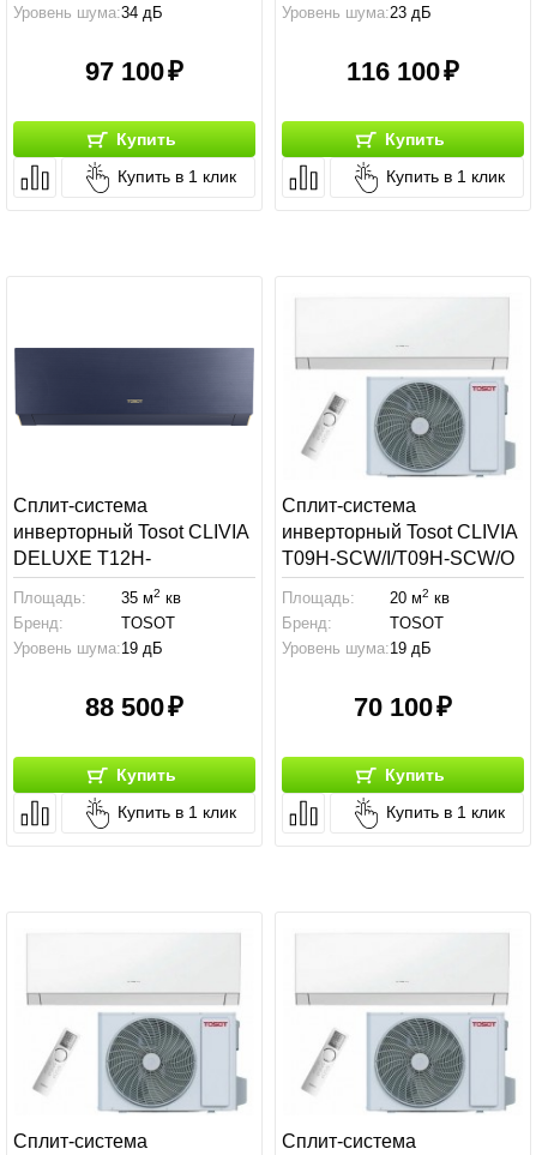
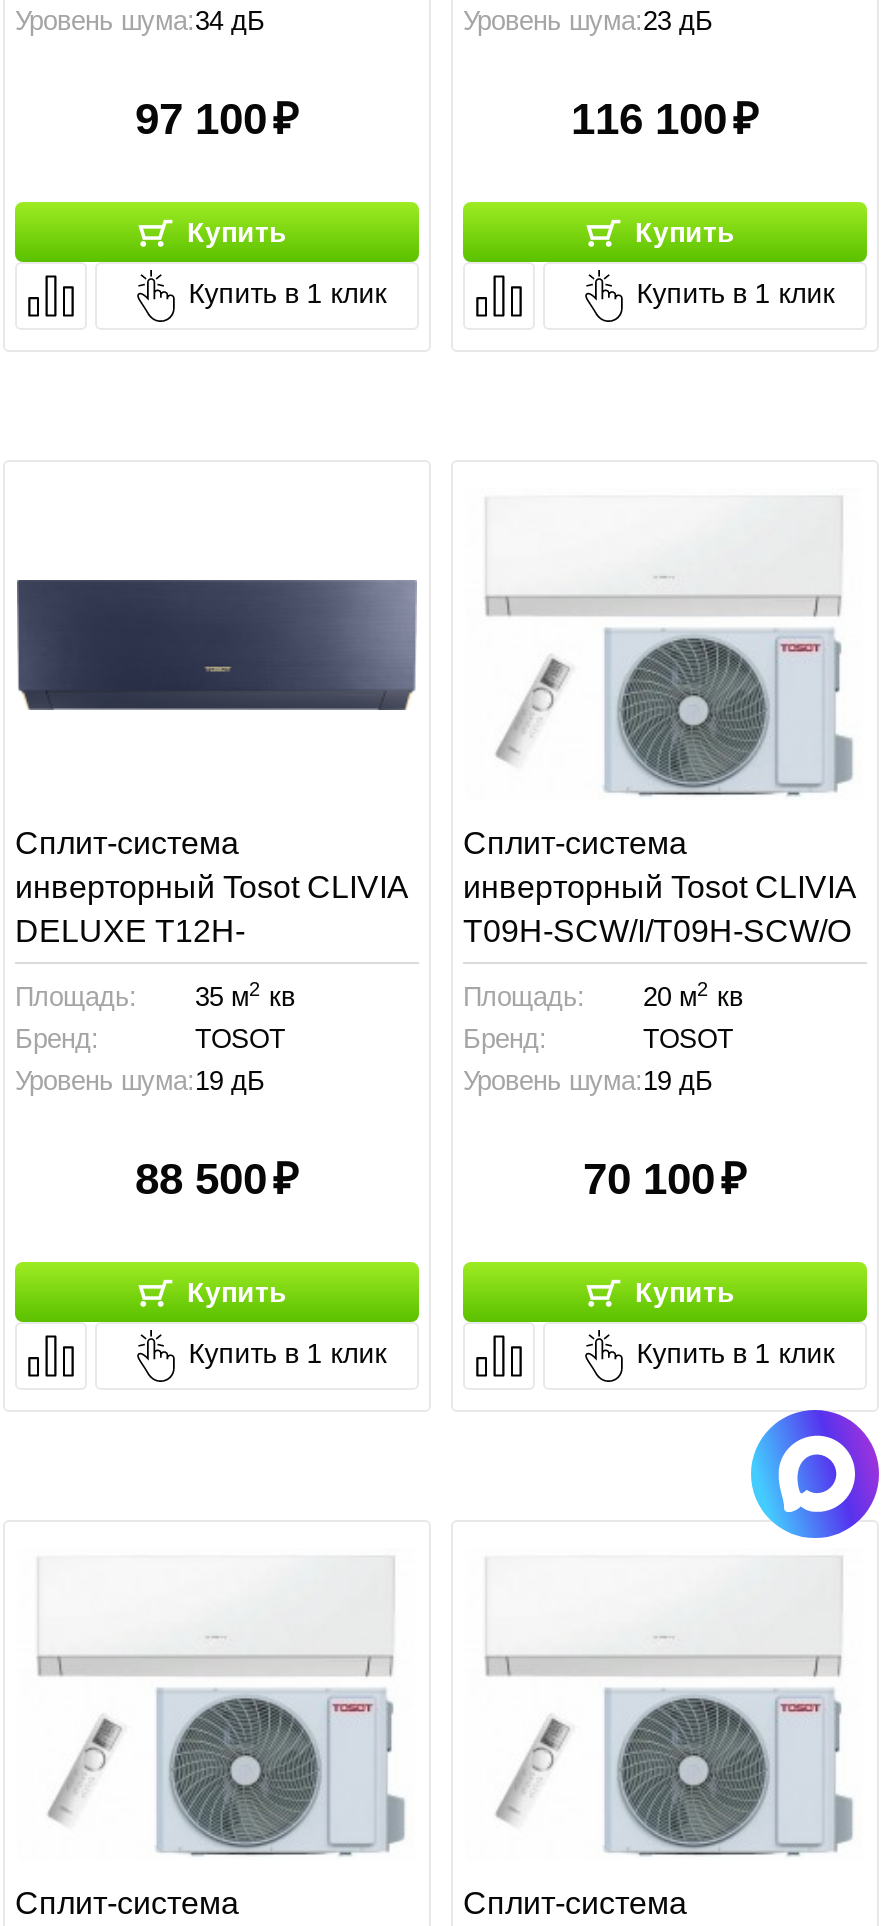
+ [image]
